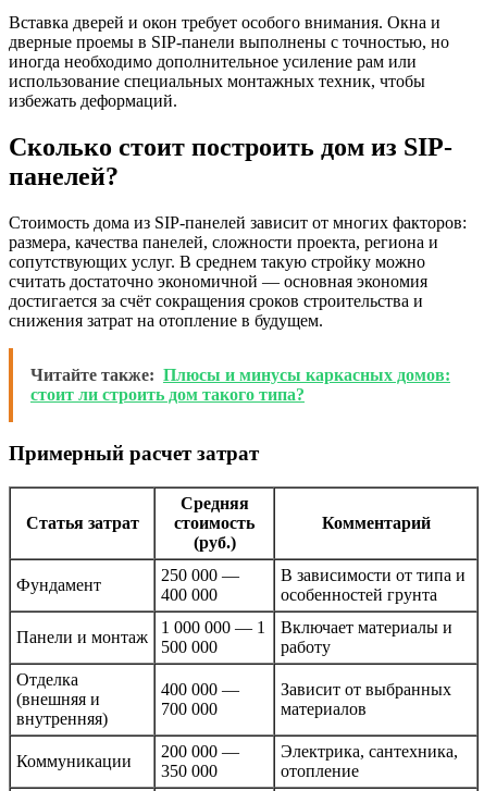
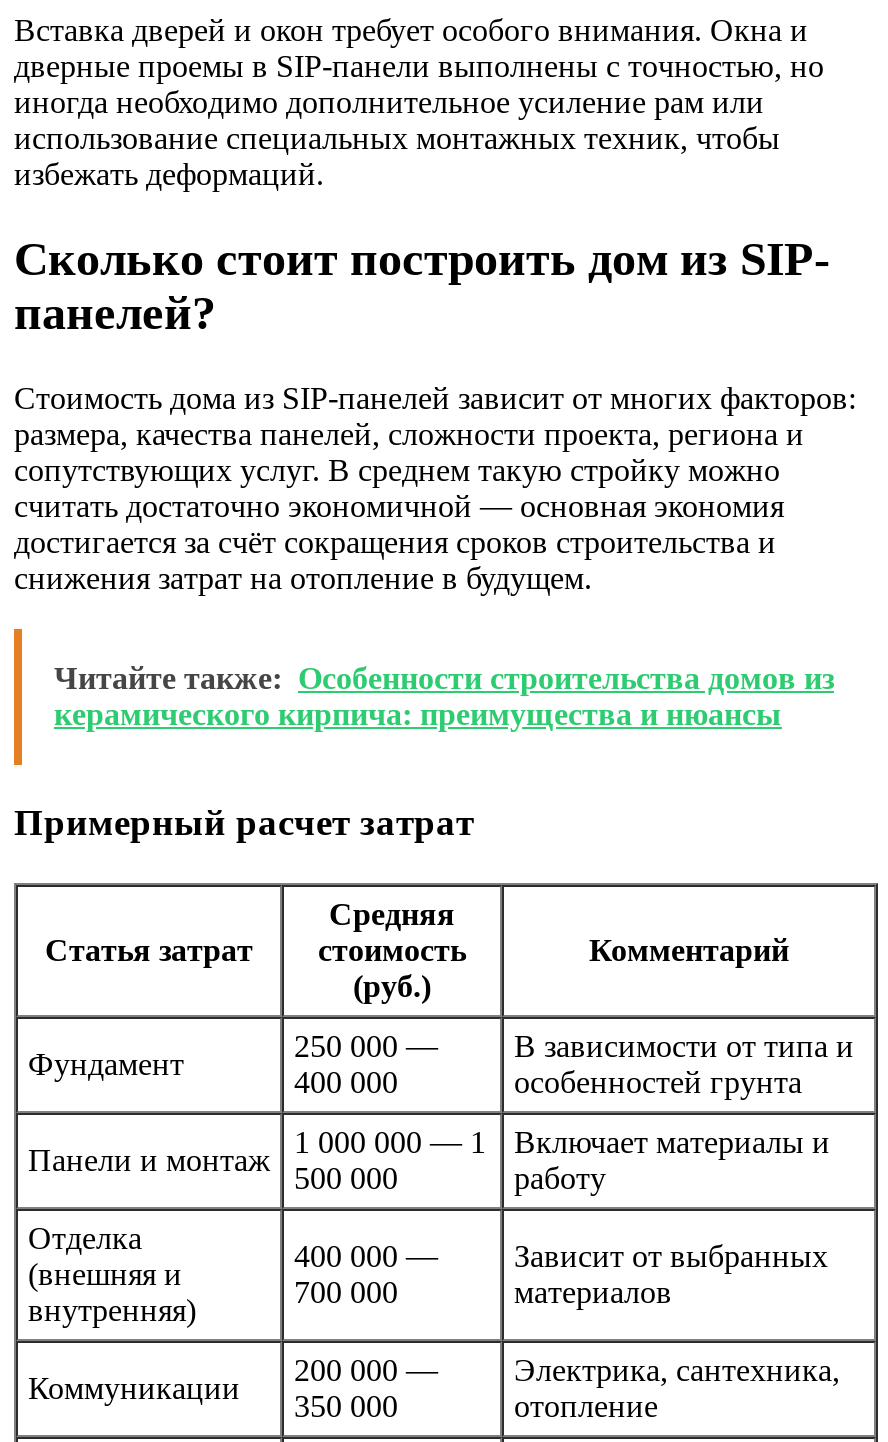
- Читайте также: Плюсы и минусы каркасных домов:
- стоит ли строить дом такого типа?
+ Читайте также: Особенности строительства домов из
+ керамического кирпича: преимущества и нюансы
